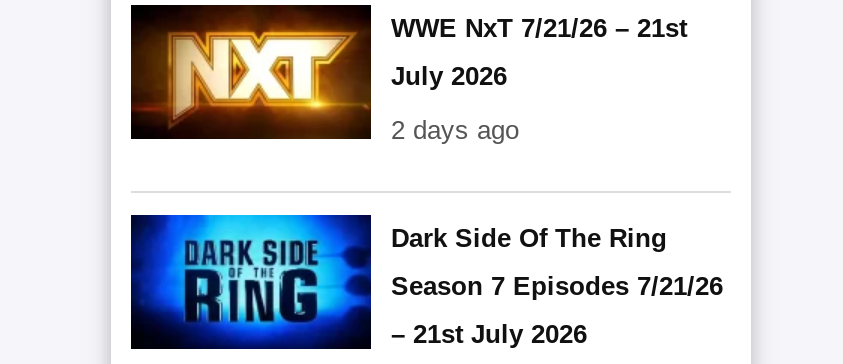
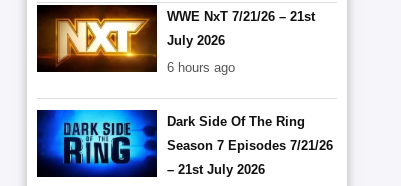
- 2 days ago
+ 6 hours ago
